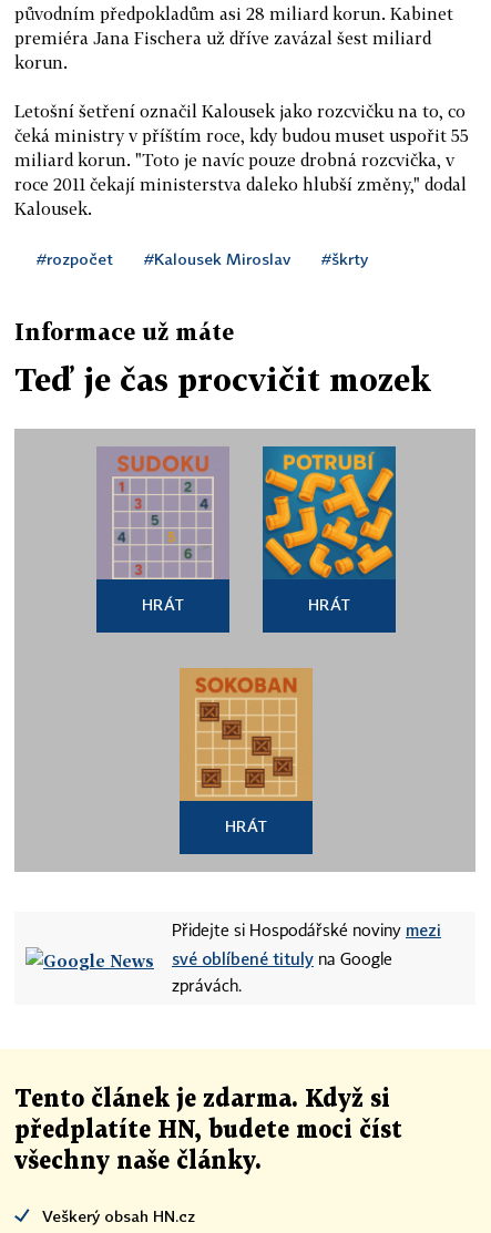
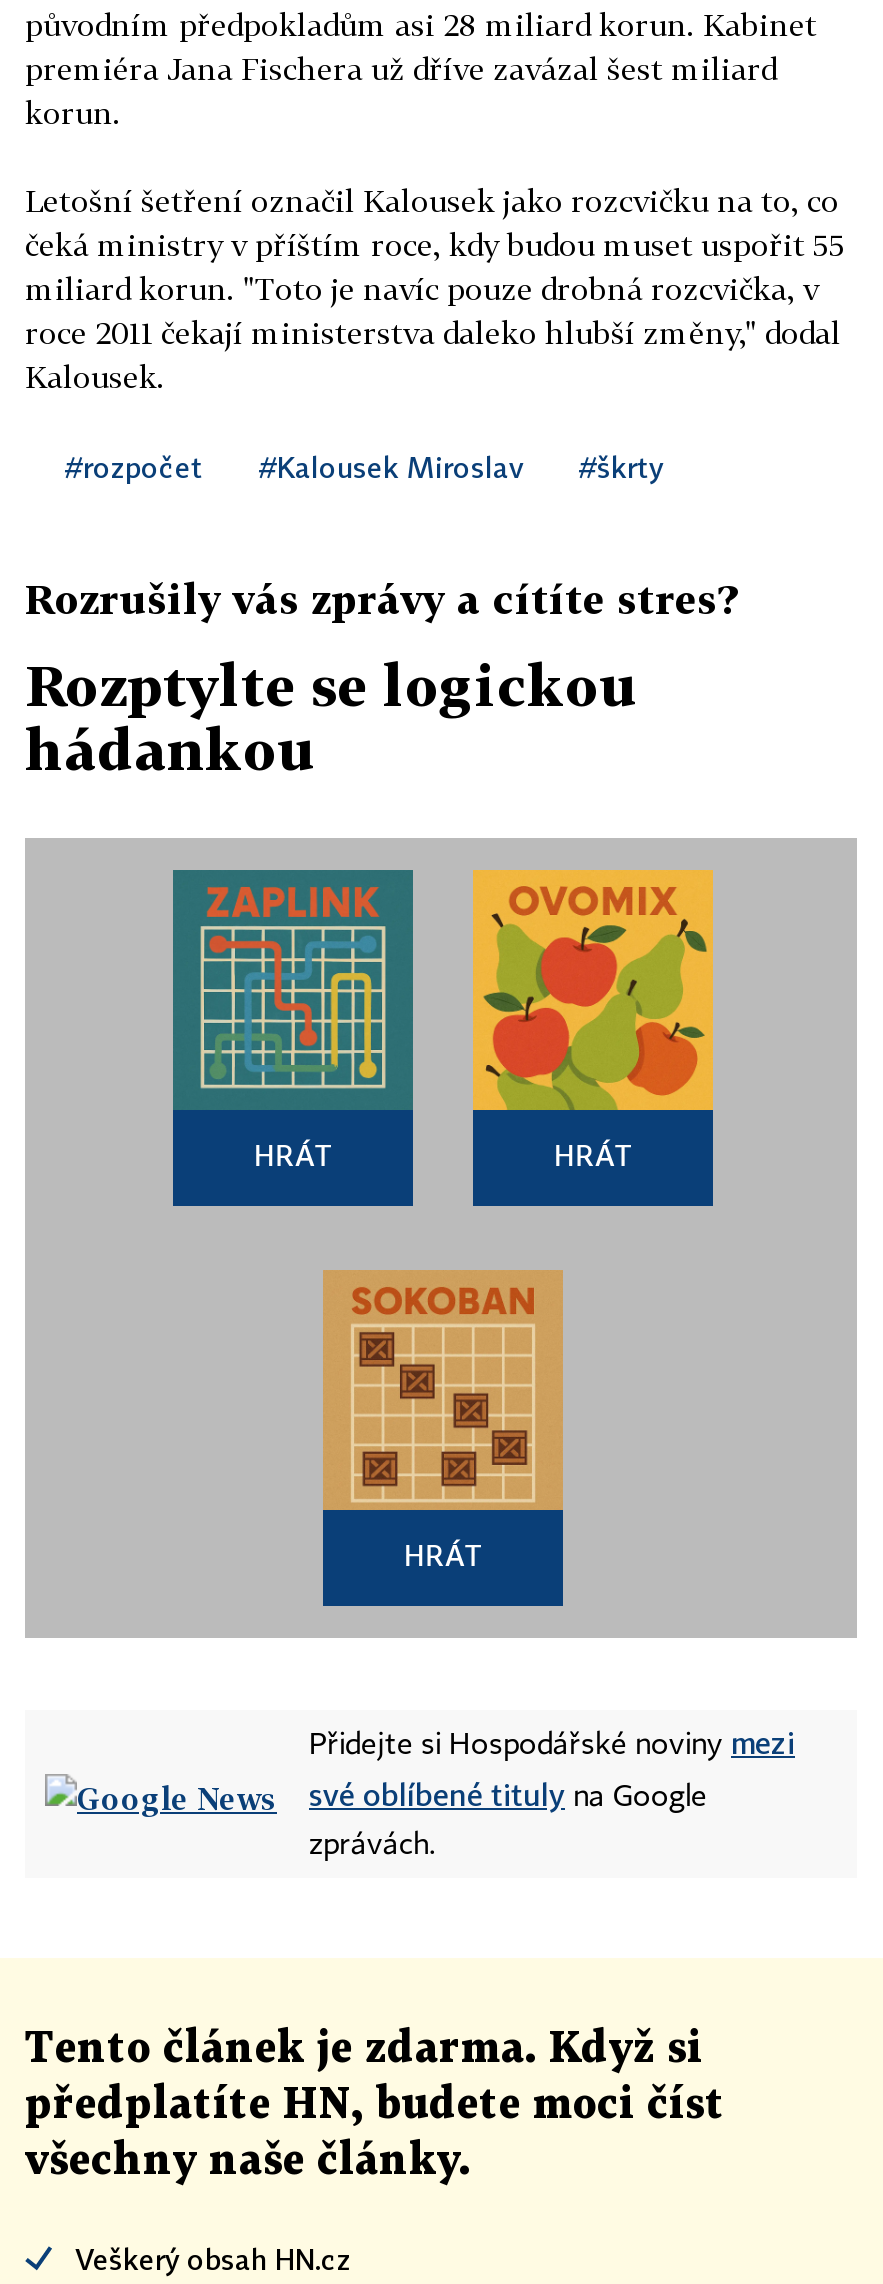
- Informace už máte
+ Rozrušily vás zprávy a cítíte stres?

- Teď je čas procvičit mozek
+ Rozptylte se logickou
+ hádankou

- [image]
+ [image]

- [image]
+ [image]
